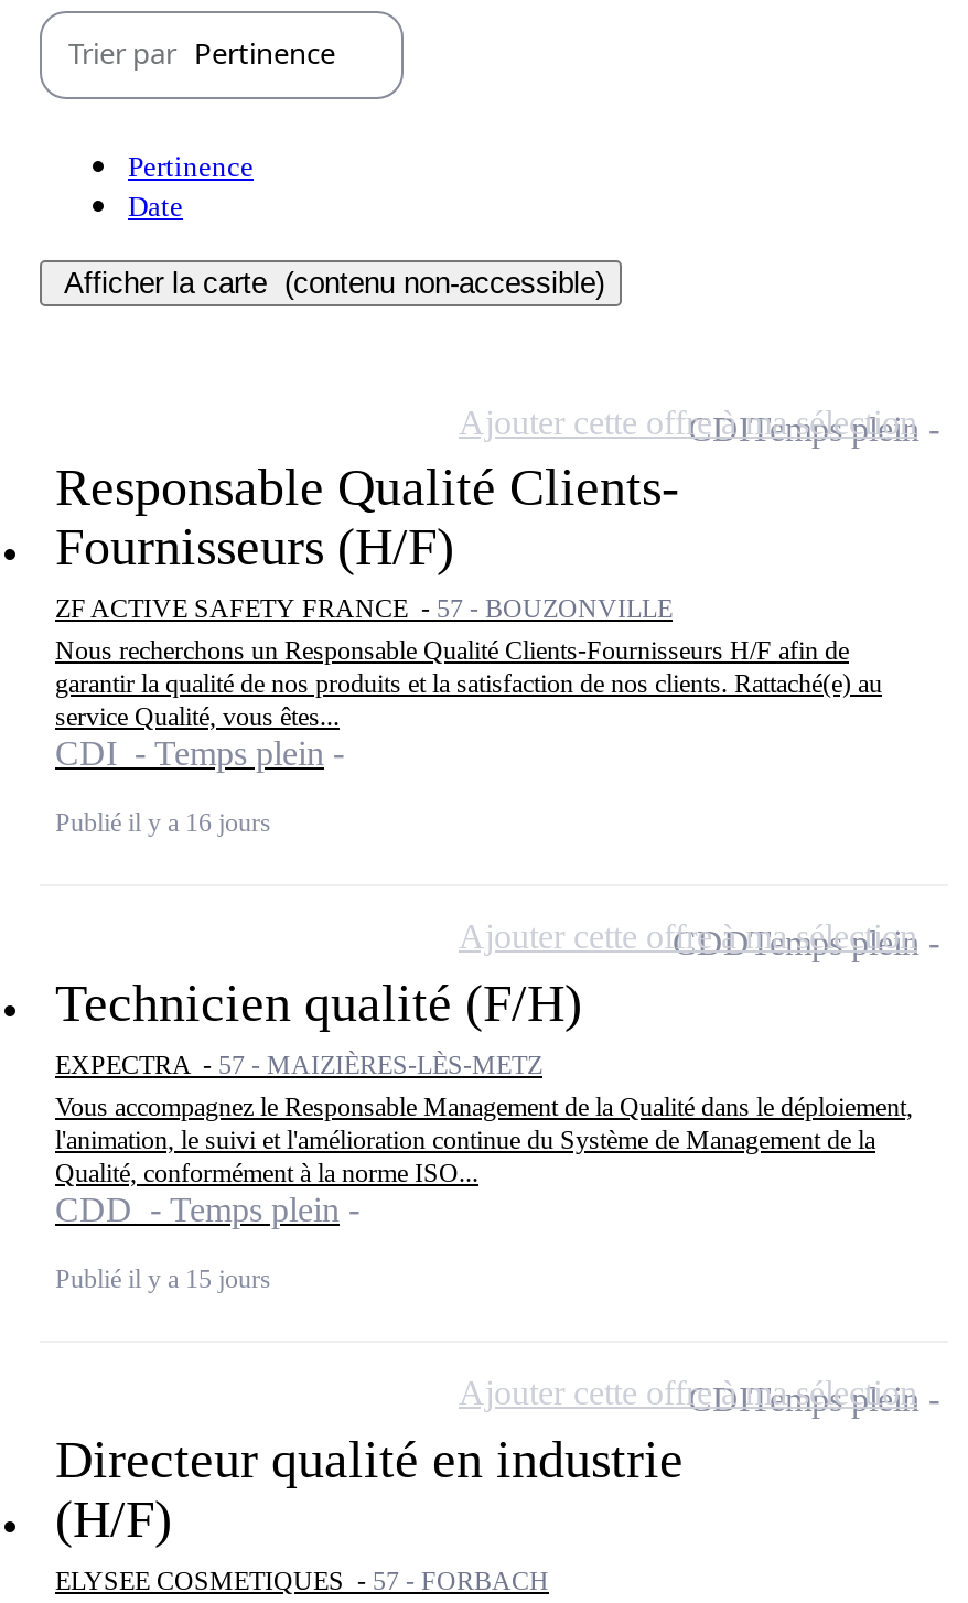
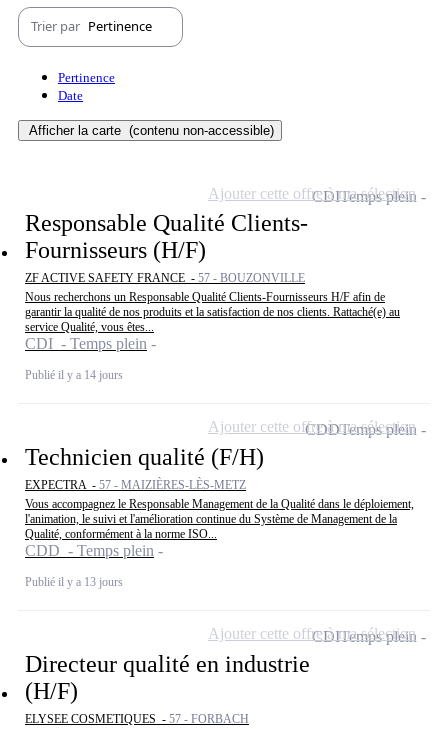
- Publié il y a 16 jours
+ Publié il y a 14 jours

- Publié il y a 15 jours
+ Publié il y a 13 jours
